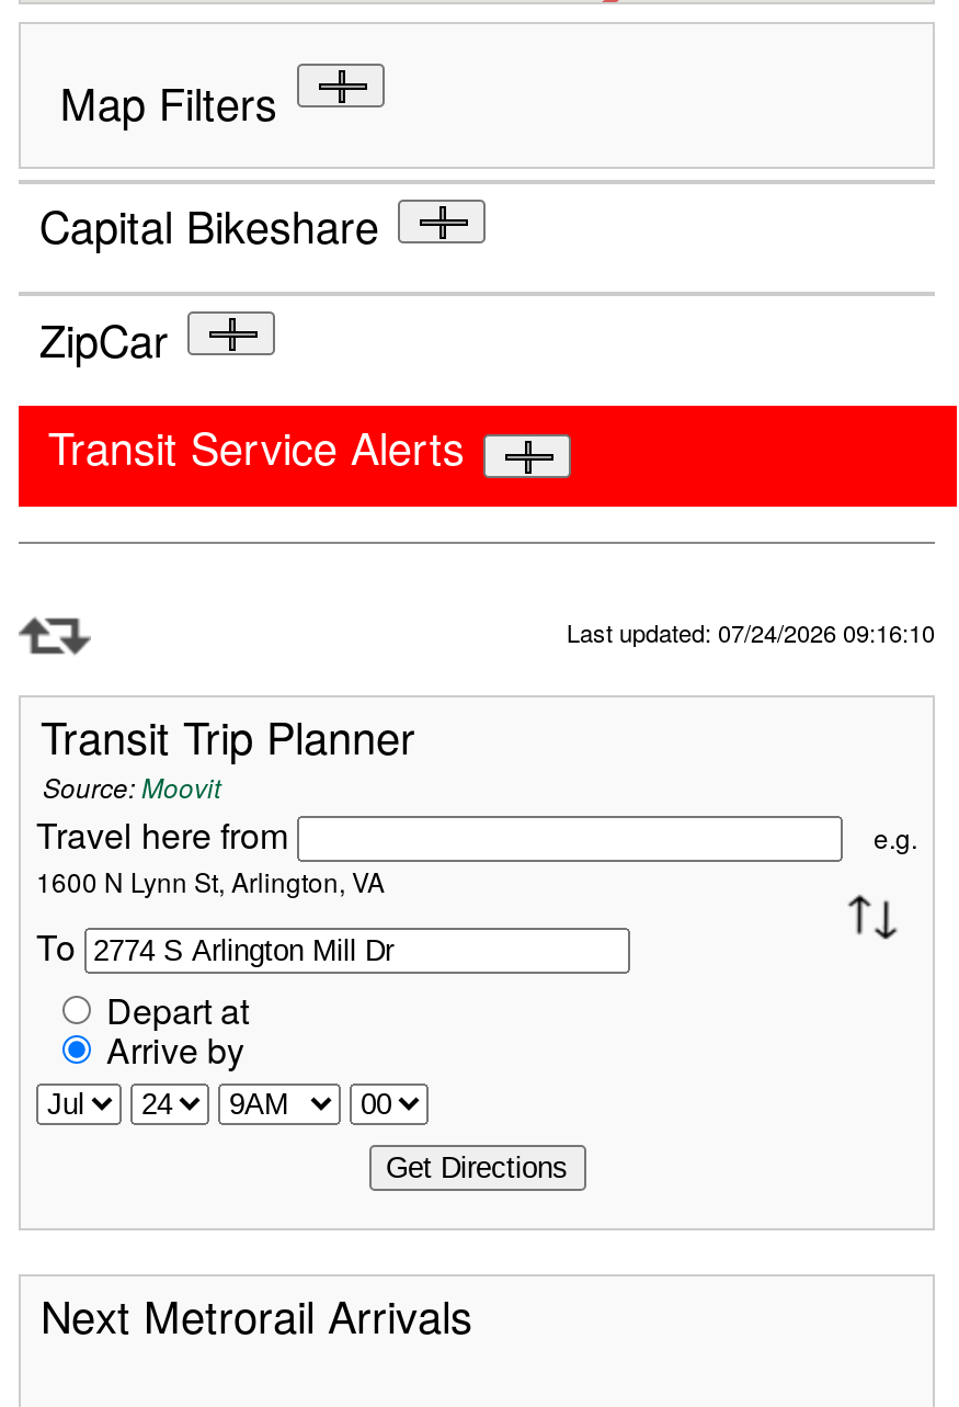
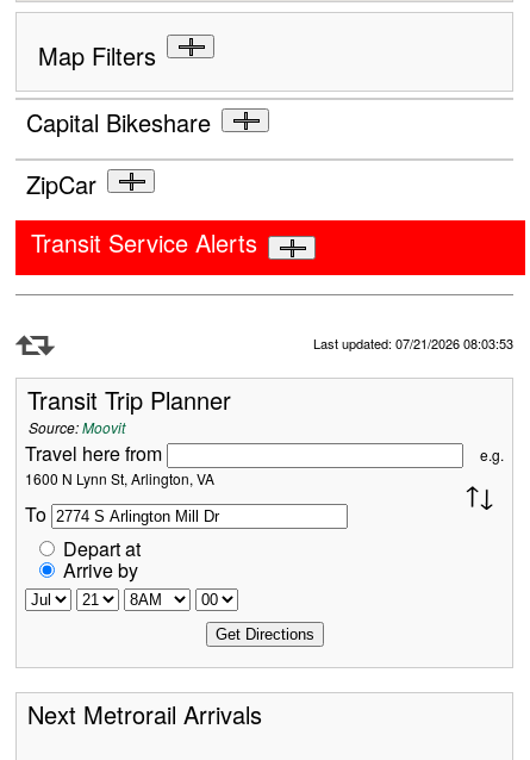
- Last updated: 07/24/2026 09:16:10
+ Last updated: 07/21/2026 08:03:53
